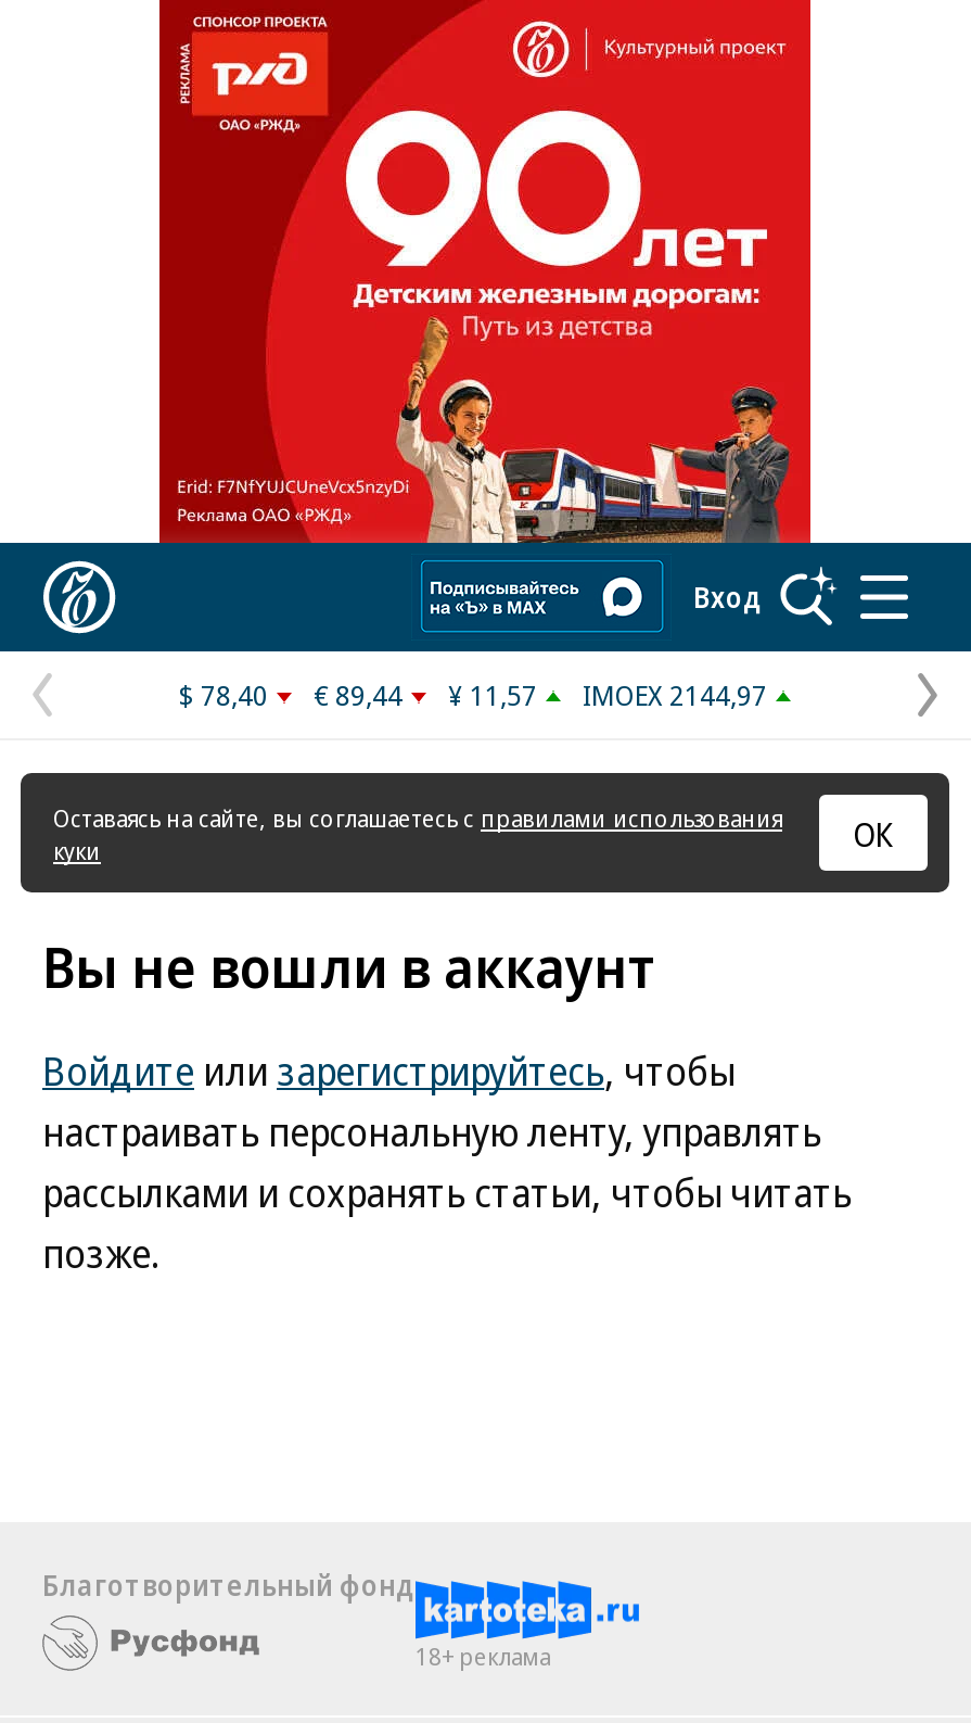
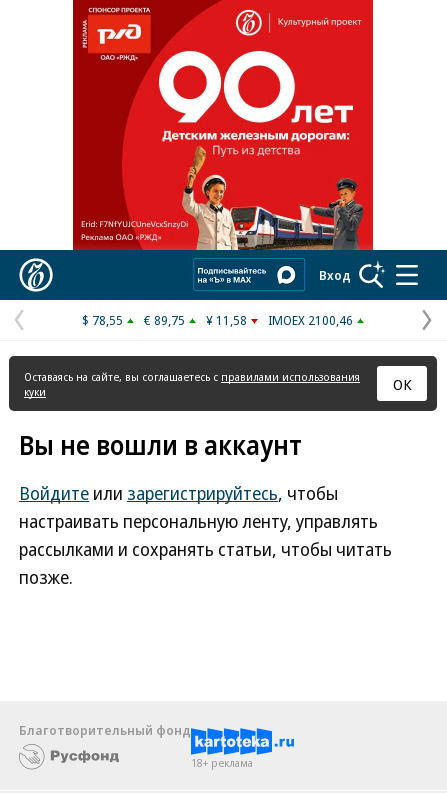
- $ 78,40
+ $ 78,55

- € 89,44
+ € 89,75

- ¥ 11,57
+ ¥ 11,58

- IMOEX 2144,97
+ IMOEX 2100,46
